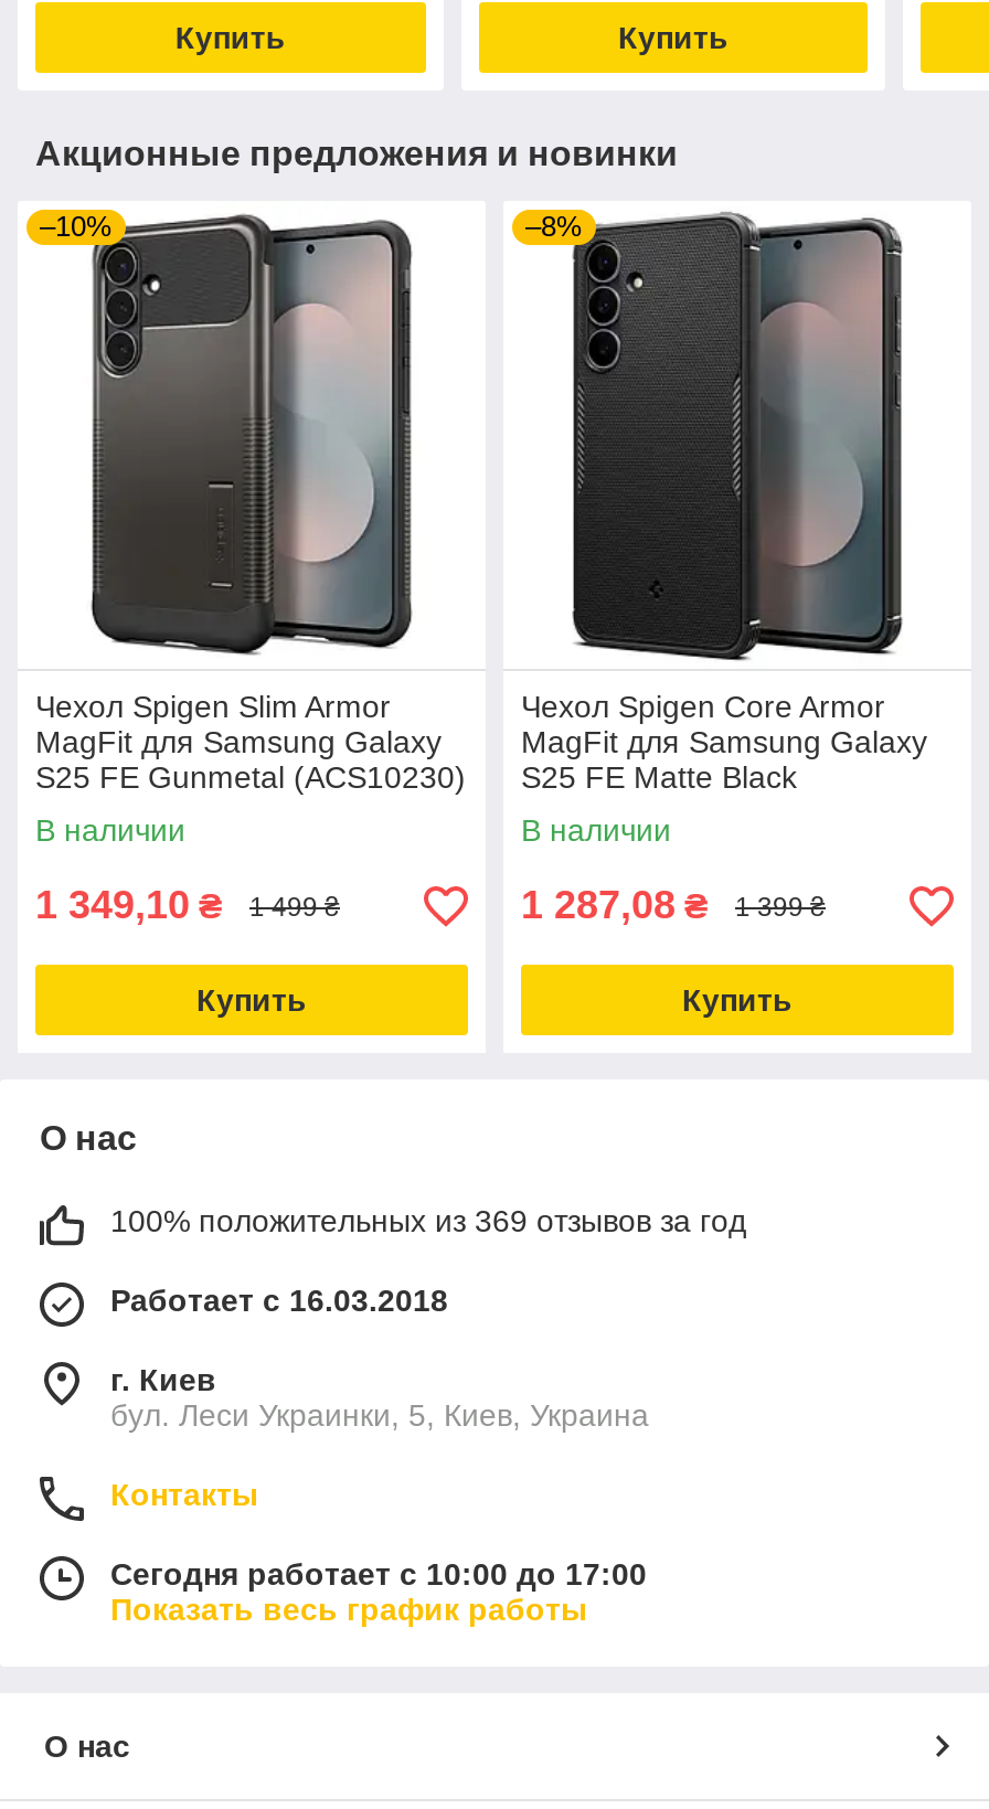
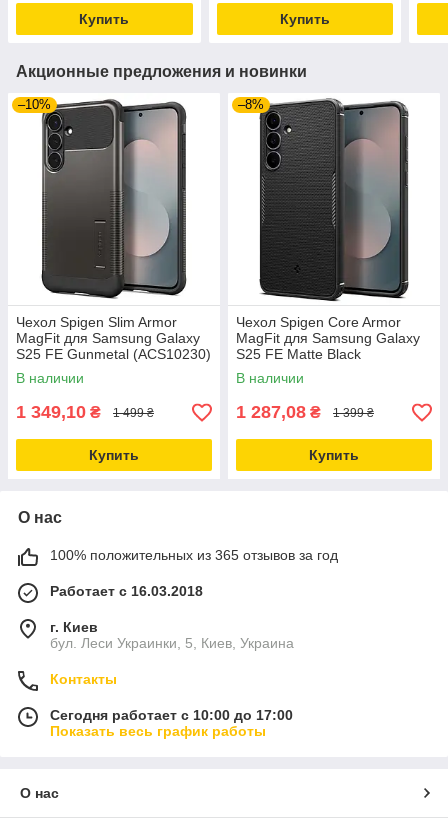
- 100% положительных из 369 отзывов за год
+ 100% положительных из 365 отзывов за год
